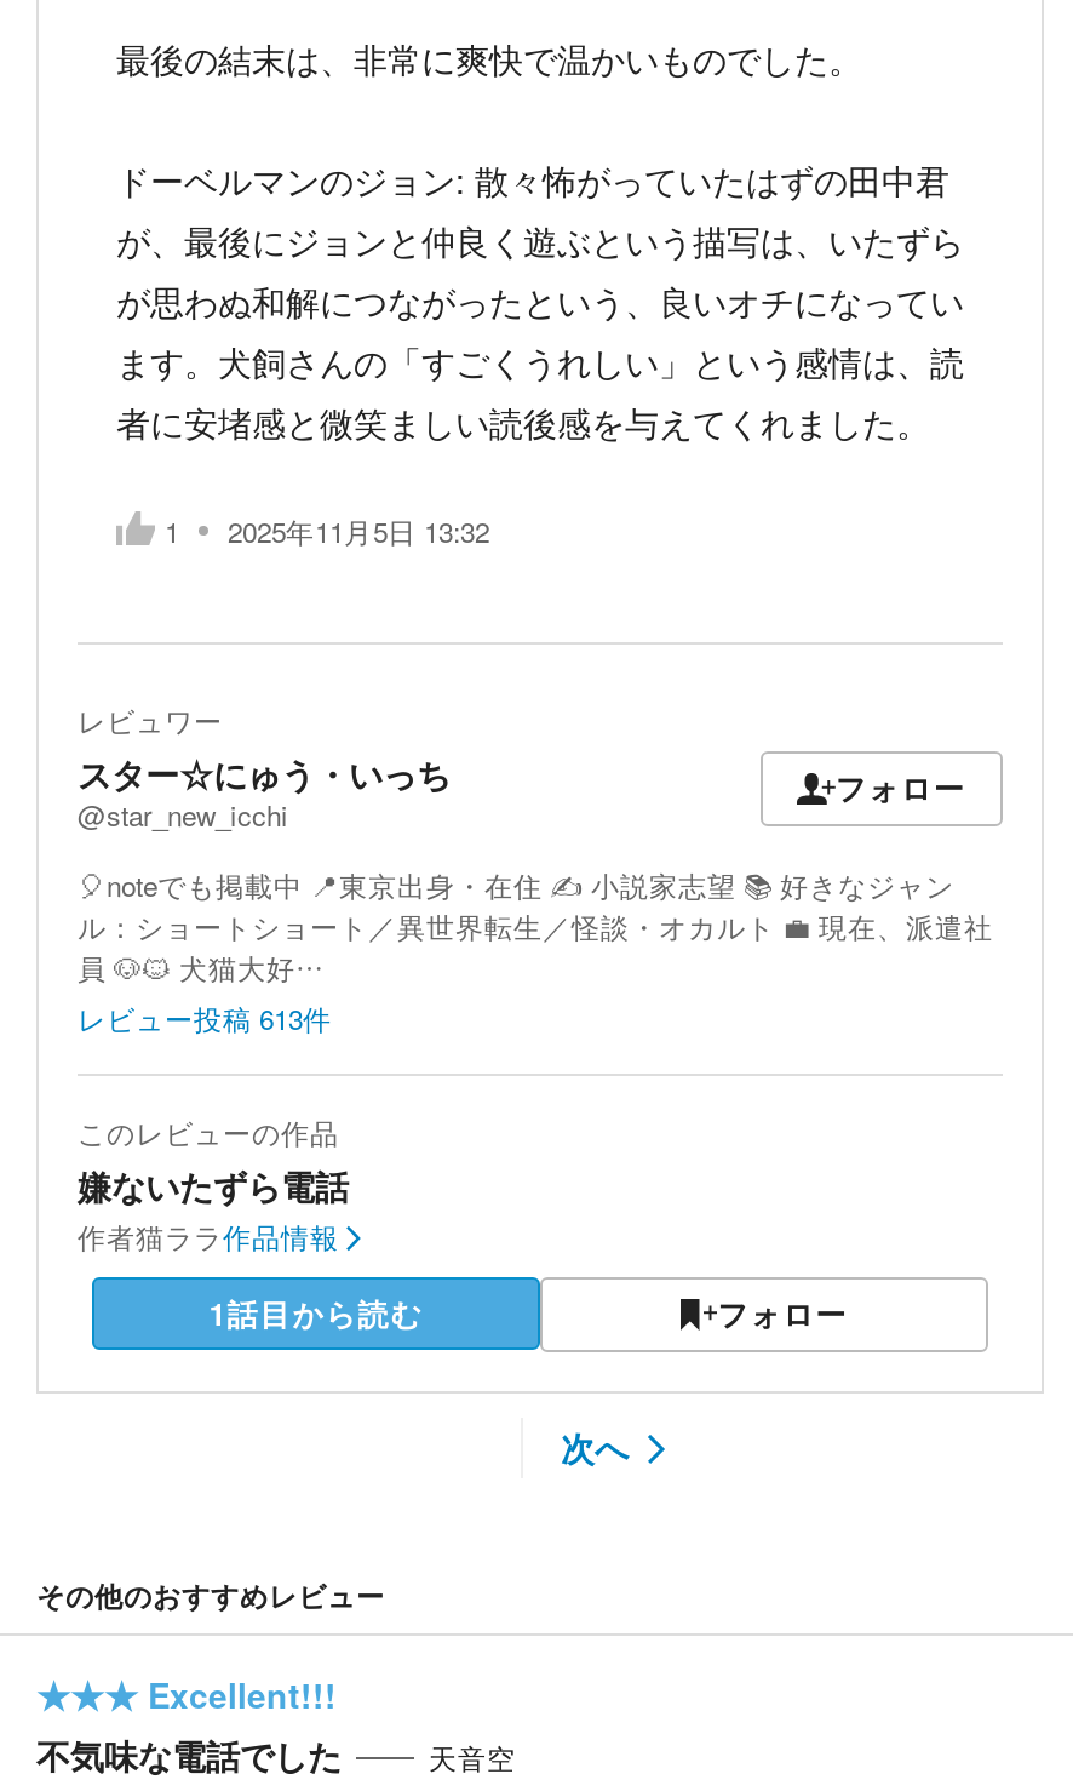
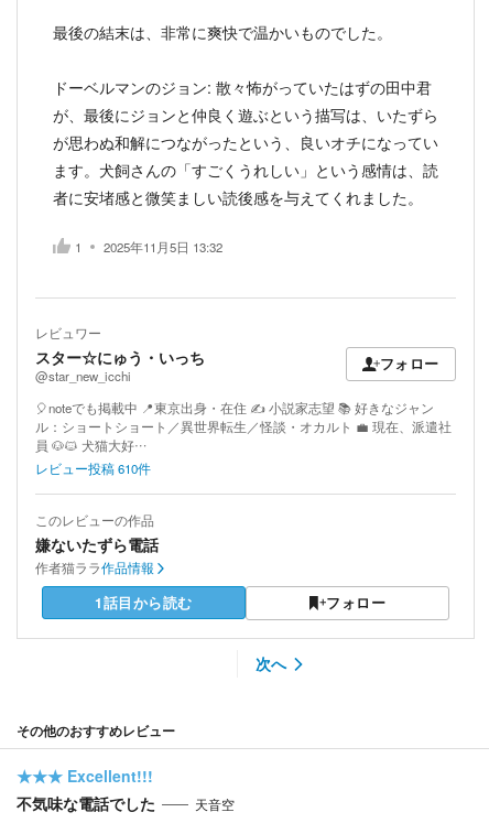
- レビュー投稿613件
+ レビュー投稿610件
